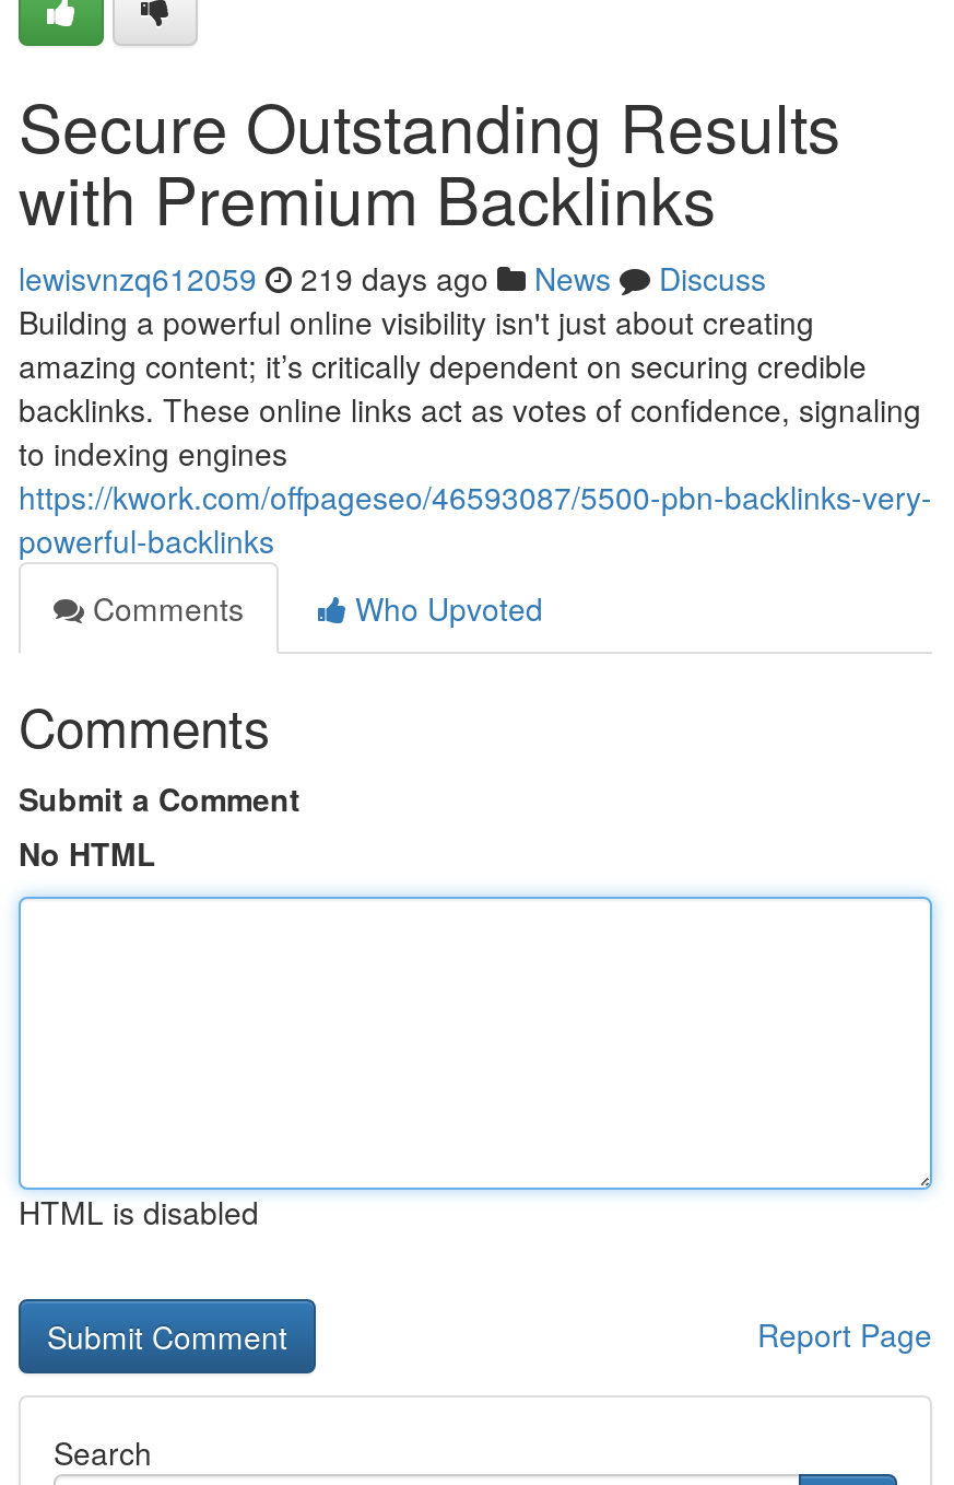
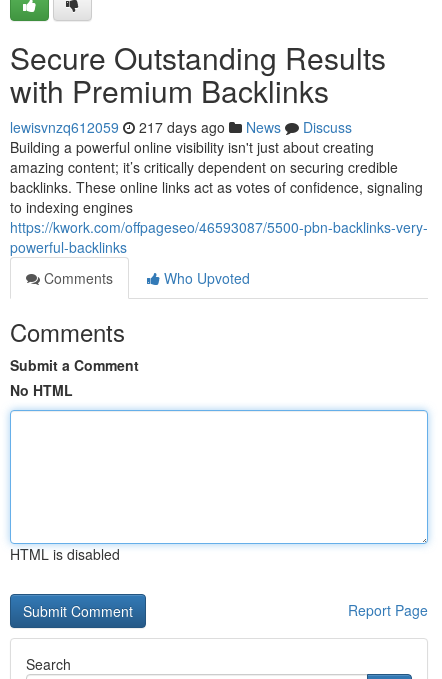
- lewisvnzq612059 219 days ago News Discuss
+ lewisvnzq612059 217 days ago News Discuss
